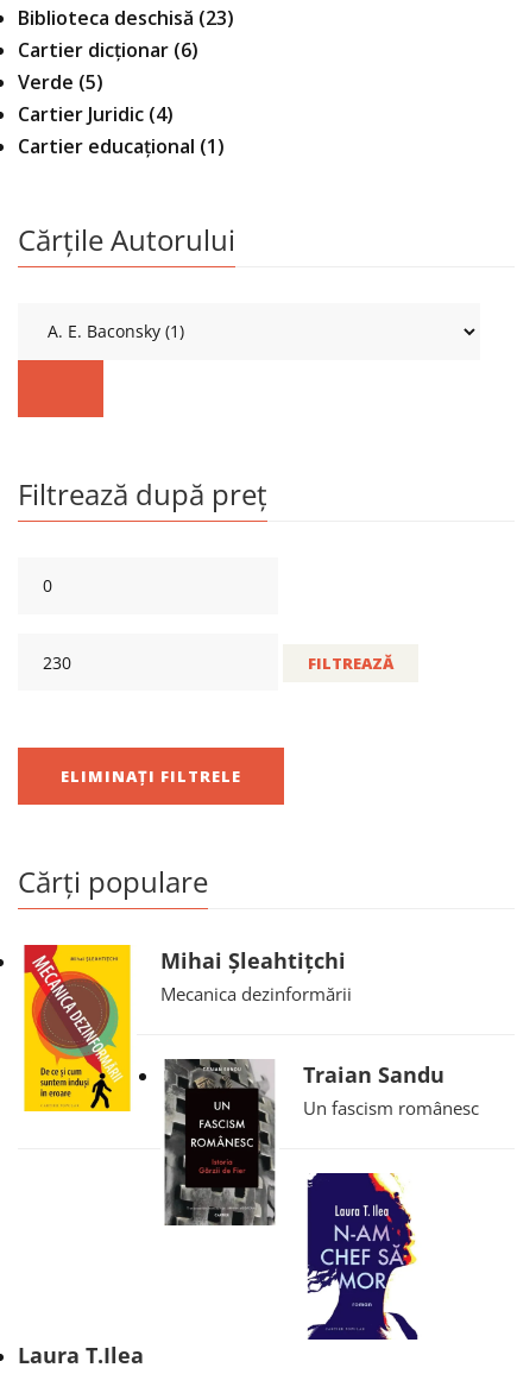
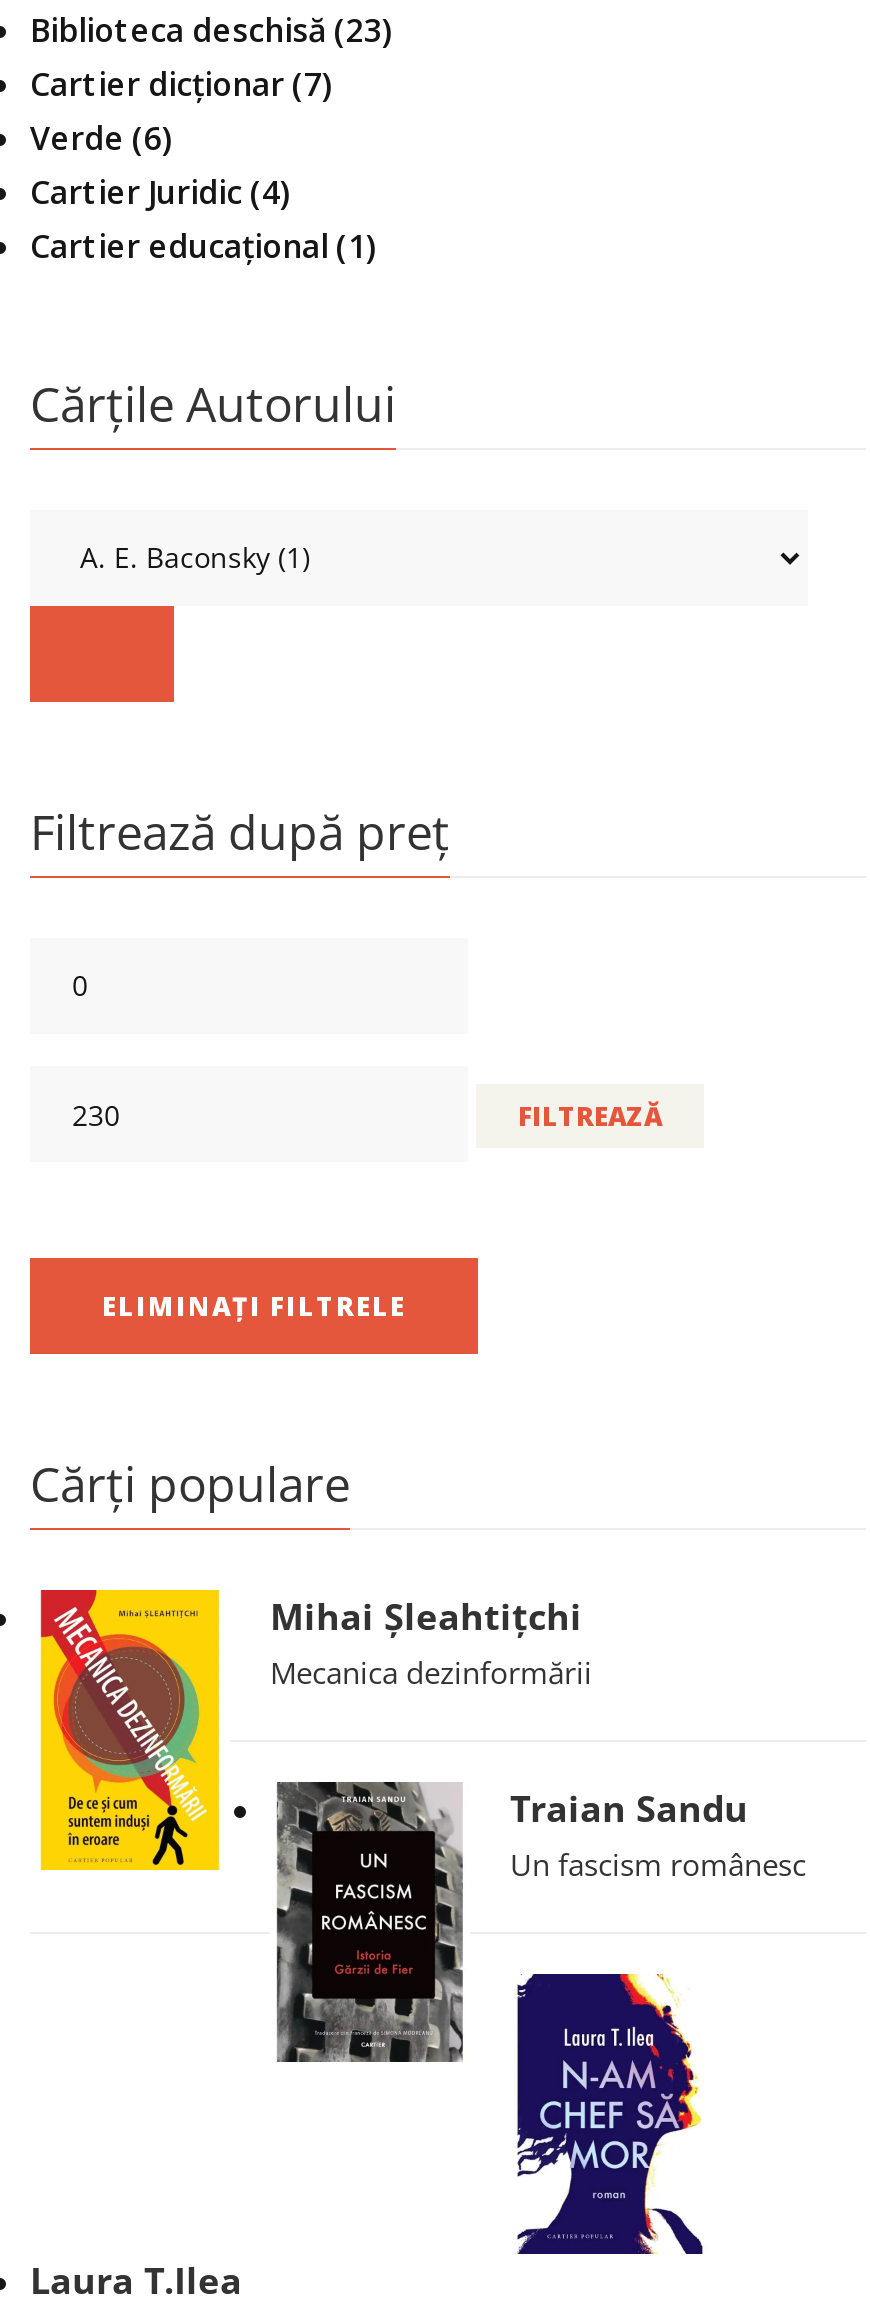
- Cartier dicționar (6)
+ Cartier dicționar (7)

- Verde (5)
+ Verde (6)
